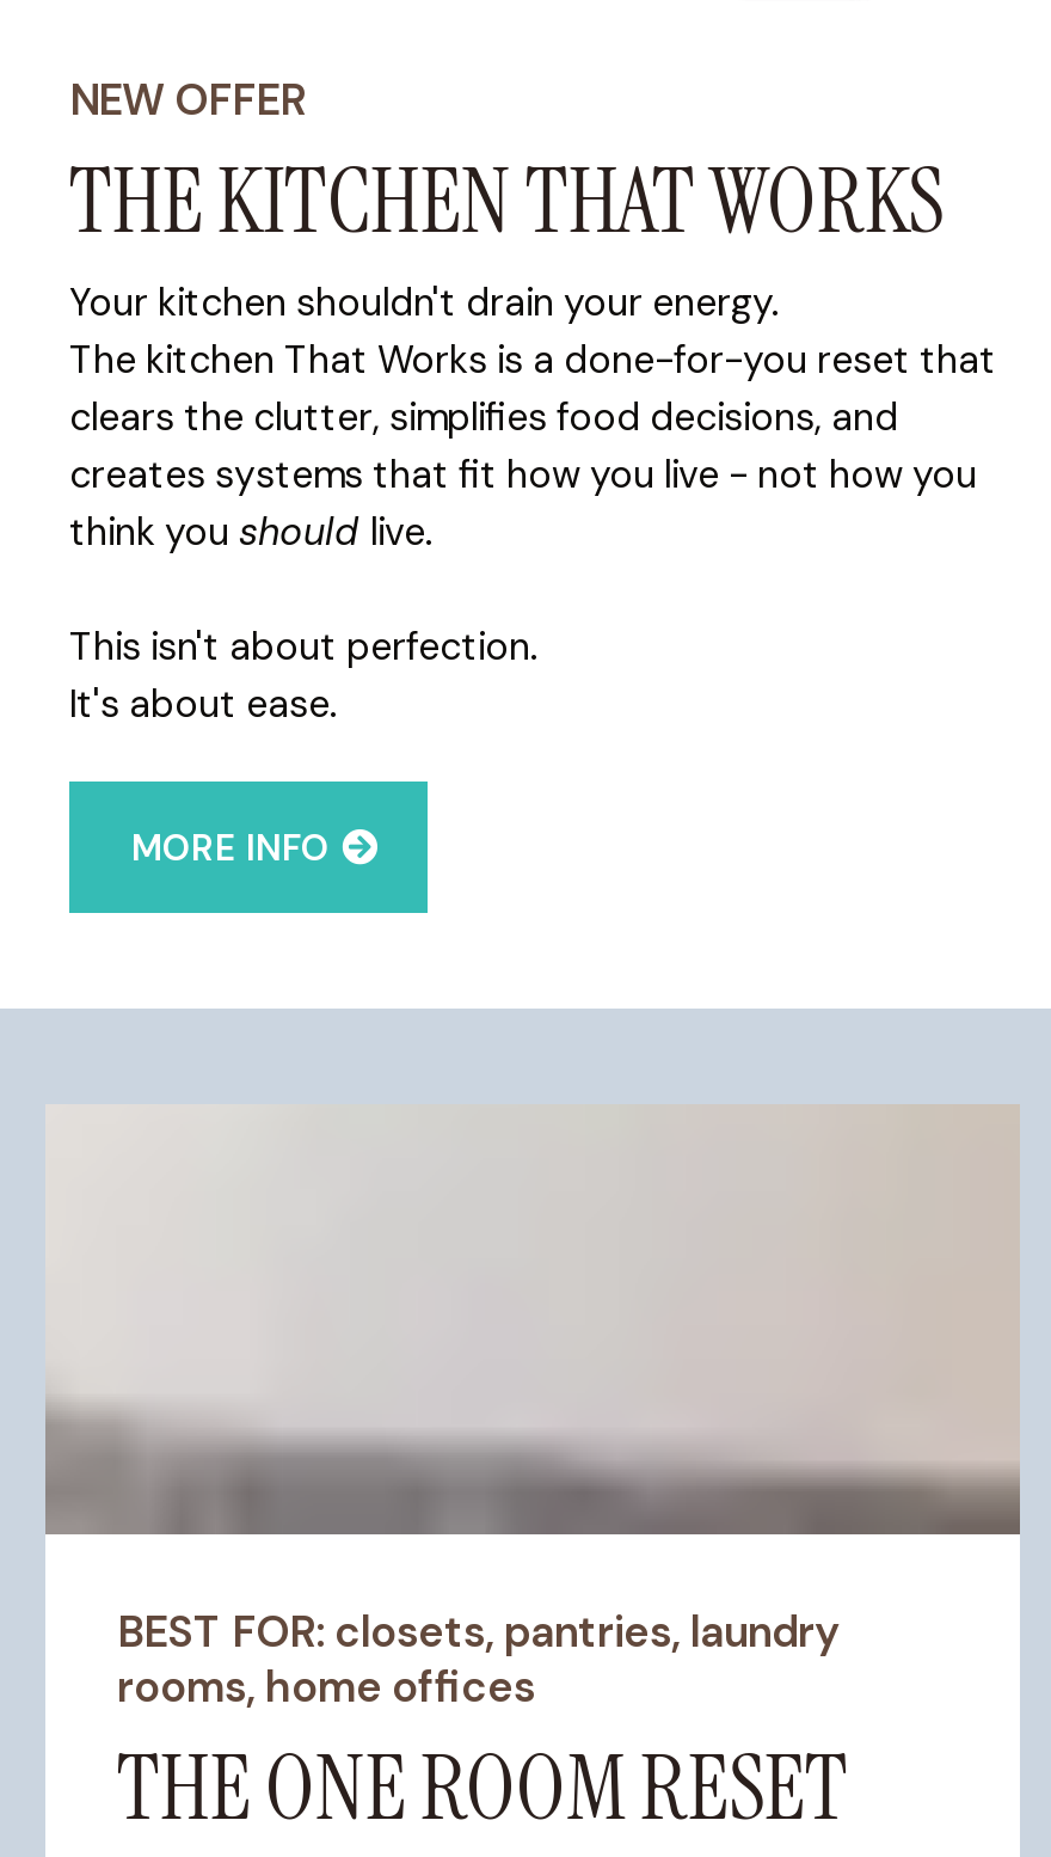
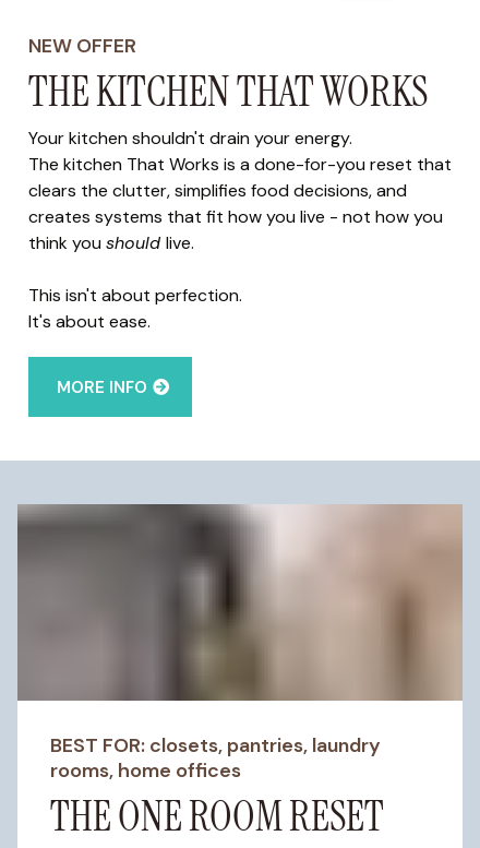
- [image]
+ [image]
